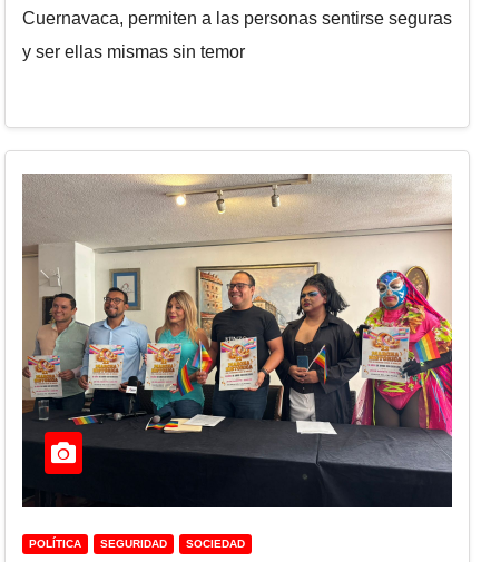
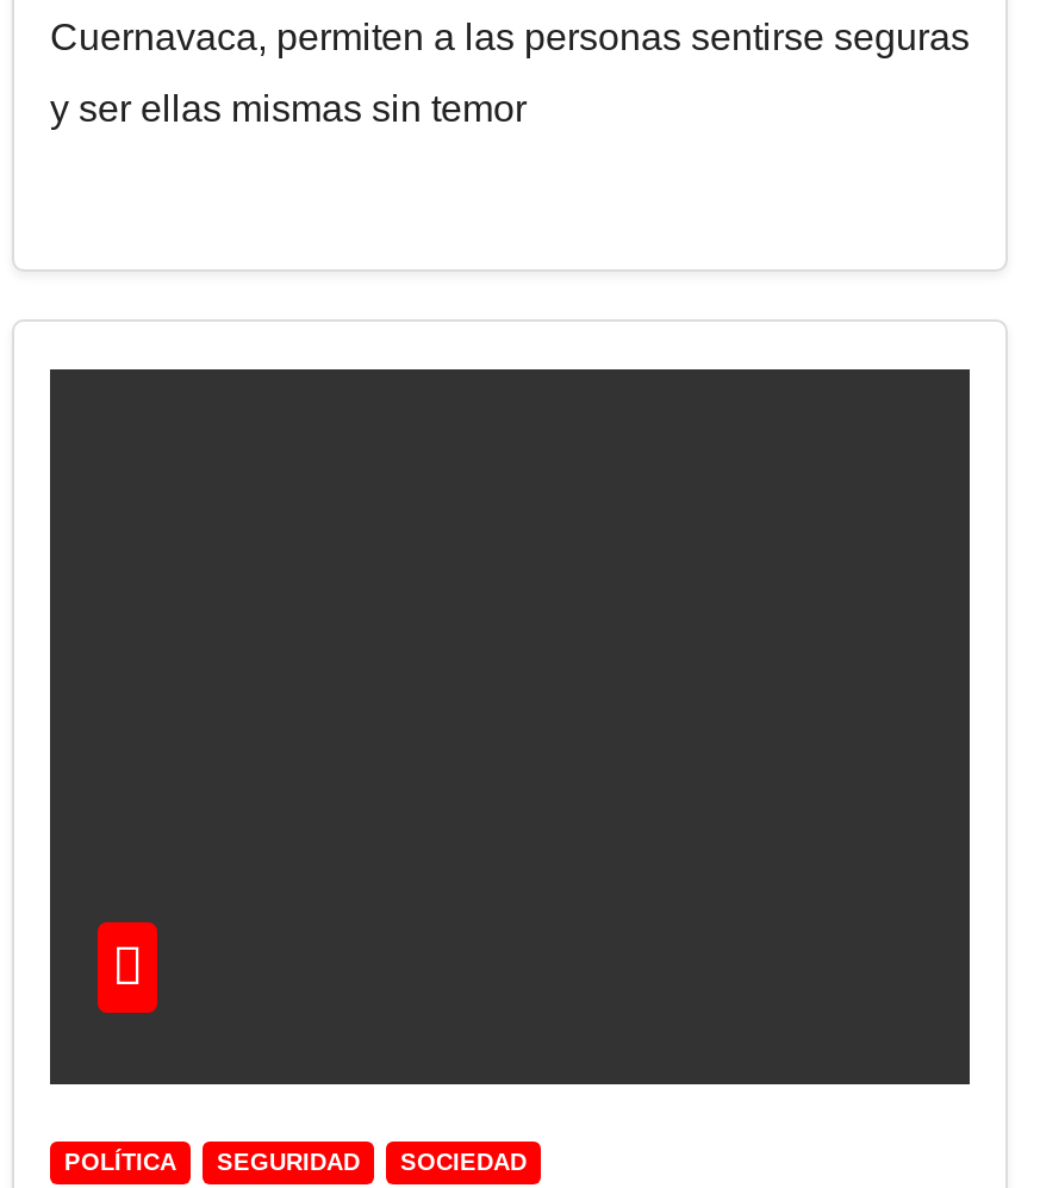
- [image]
